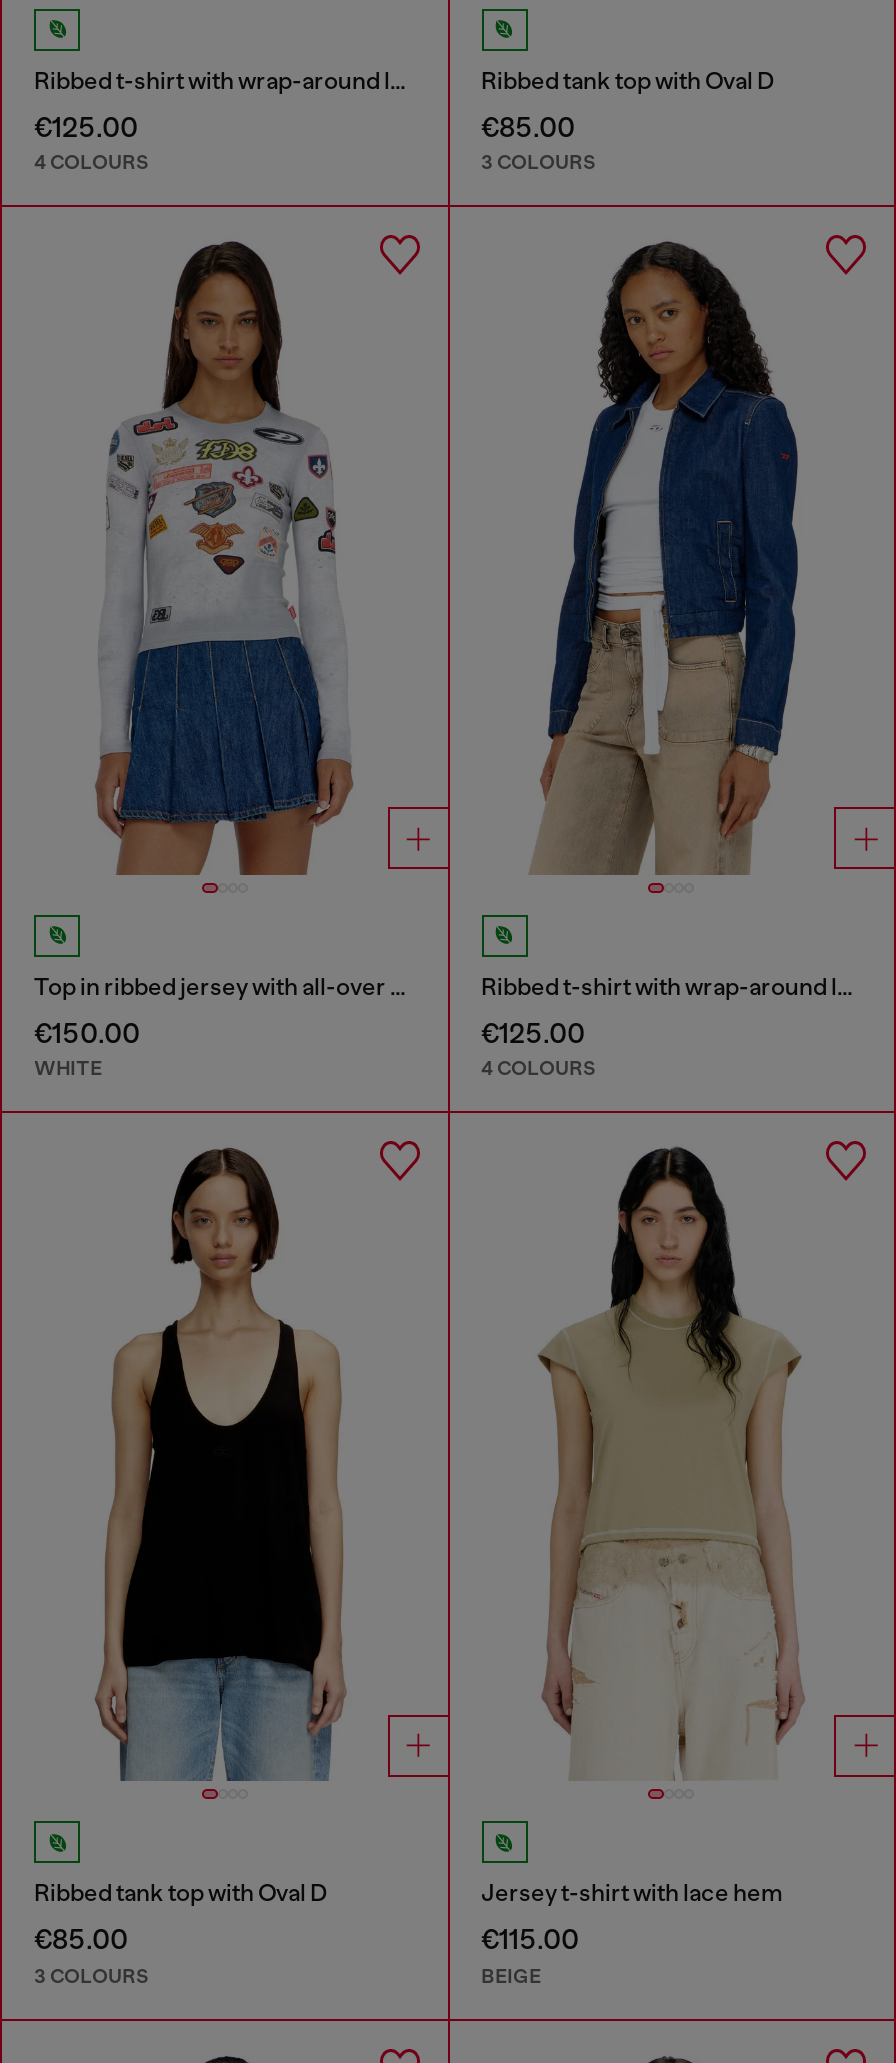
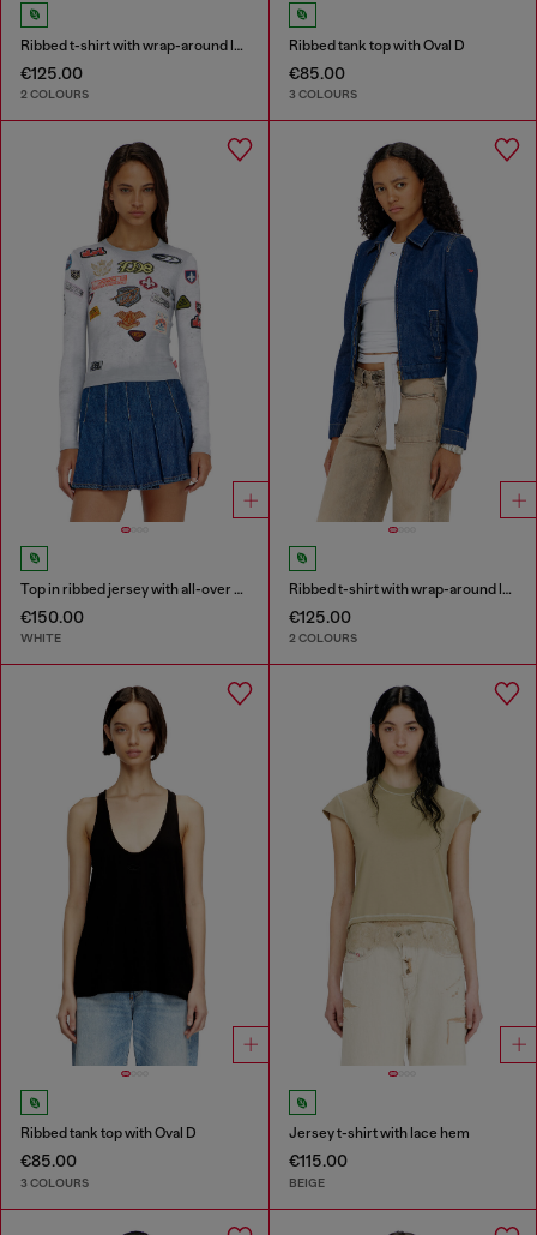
- 4 COLOURS
+ 2 COLOURS

- 4 COLOURS
+ 2 COLOURS
